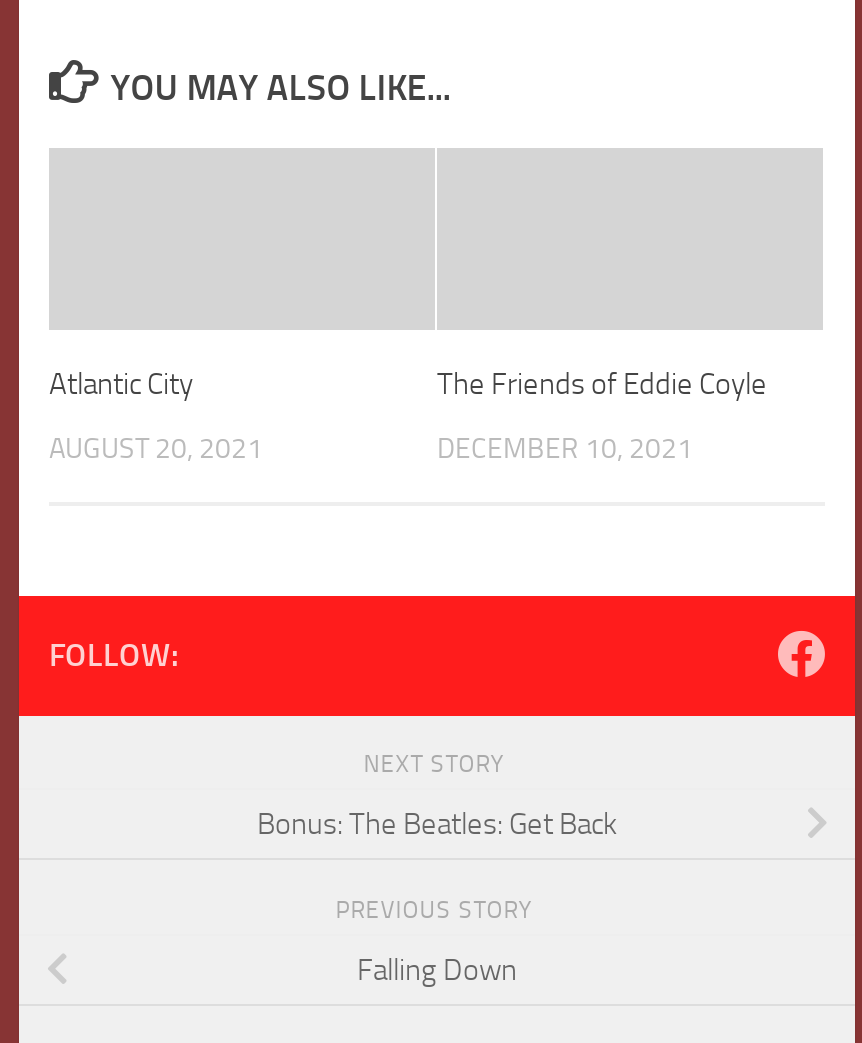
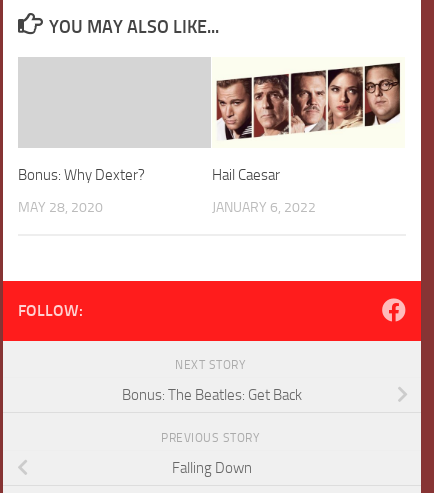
+ [image]

- Atlantic City
+ Bonus: Why Dexter?

- The Friends of Eddie Coyle
+ Hail Caesar

- AUGUST 20, 2021
+ MAY 28, 2020

- DECEMBER 10, 2021
+ JANUARY 6, 2022
